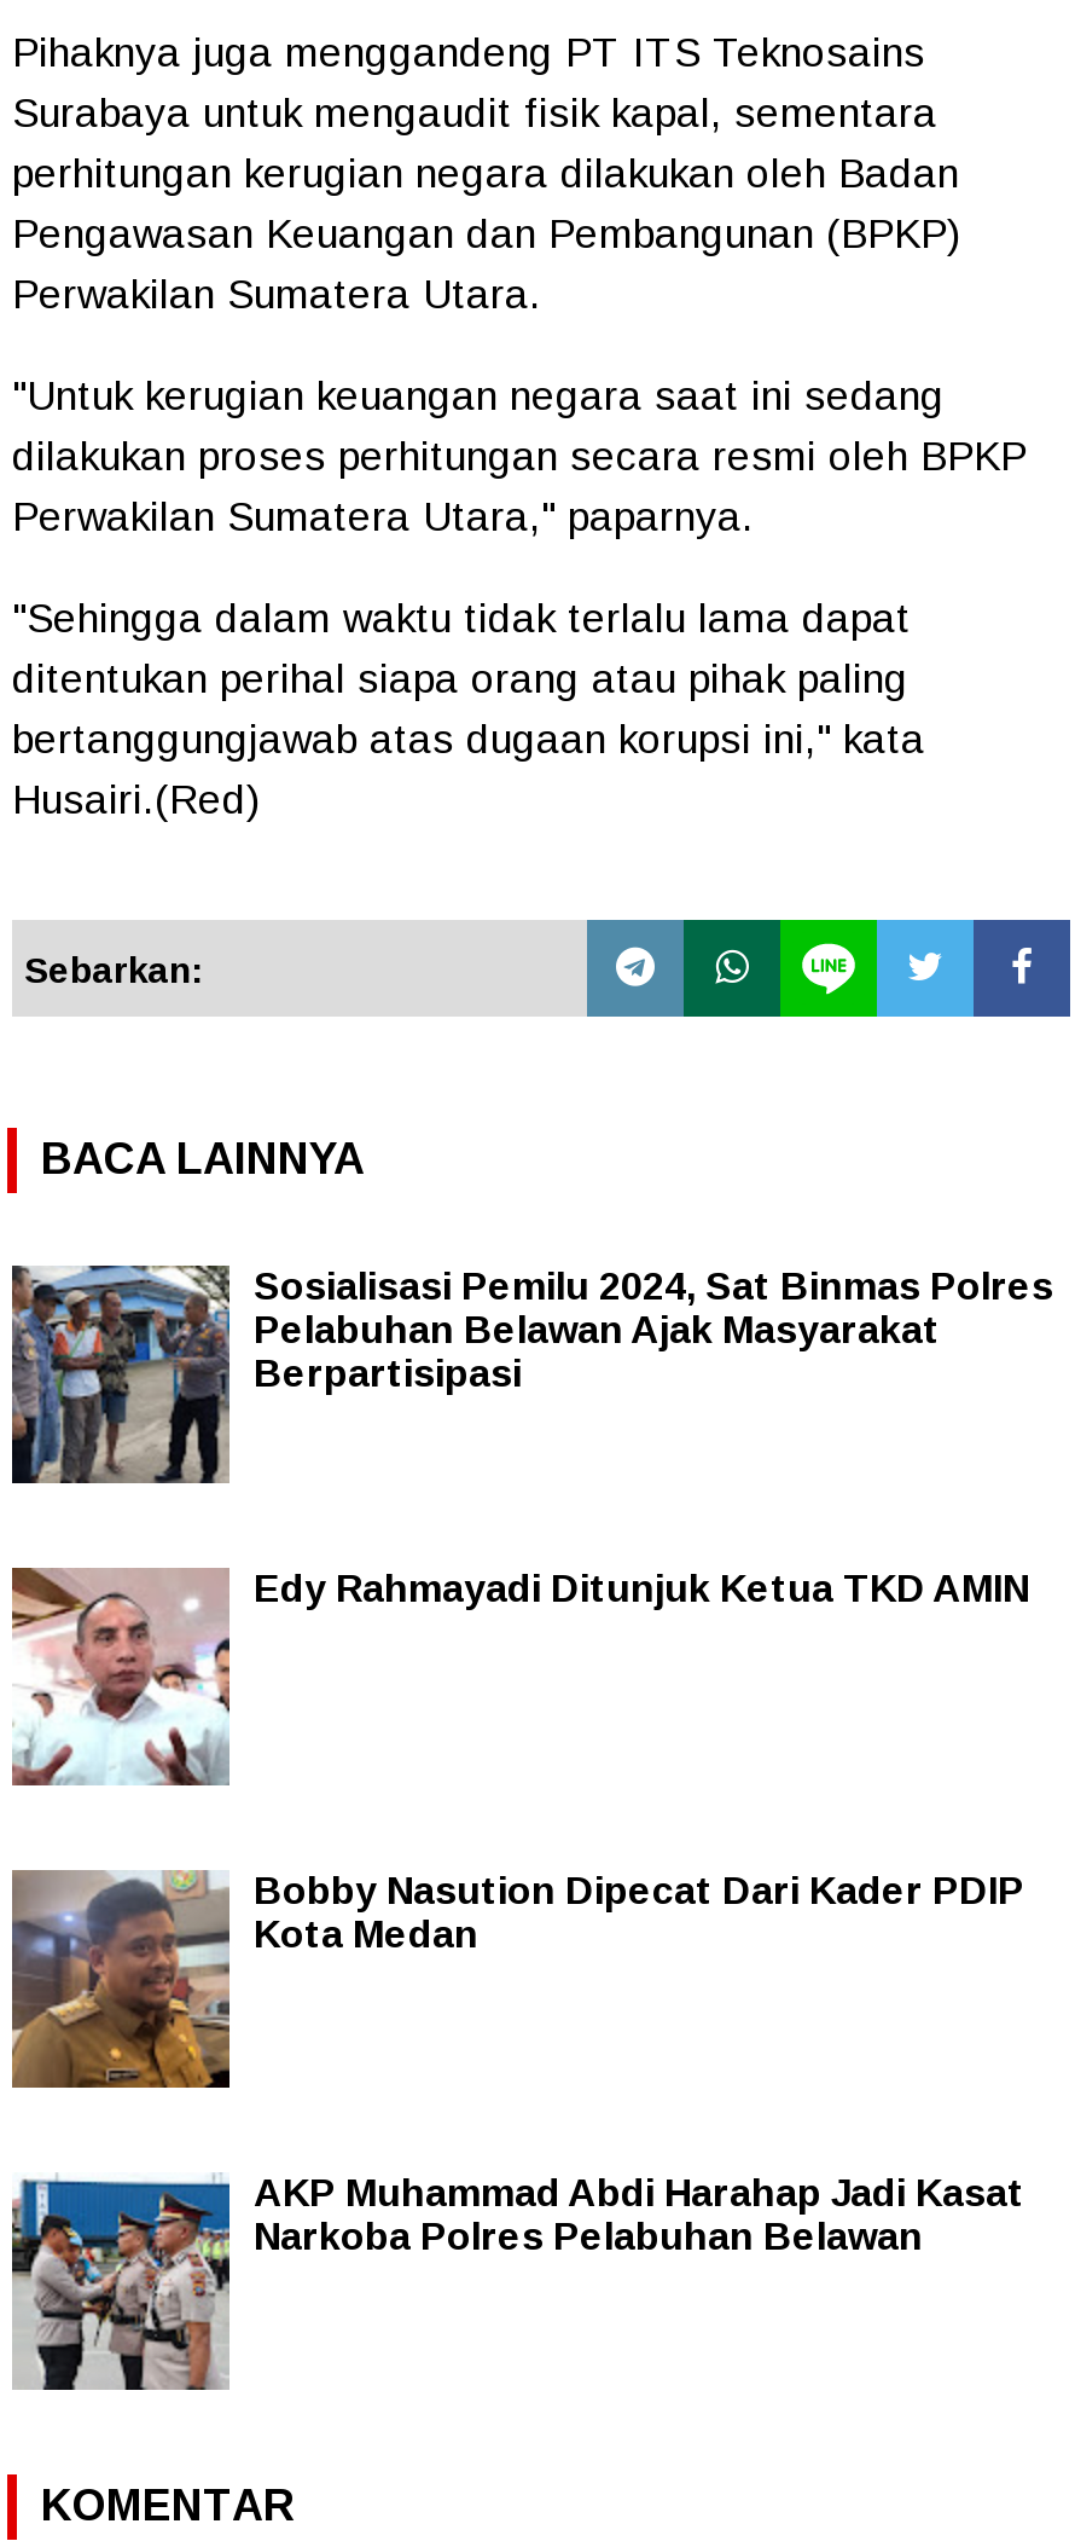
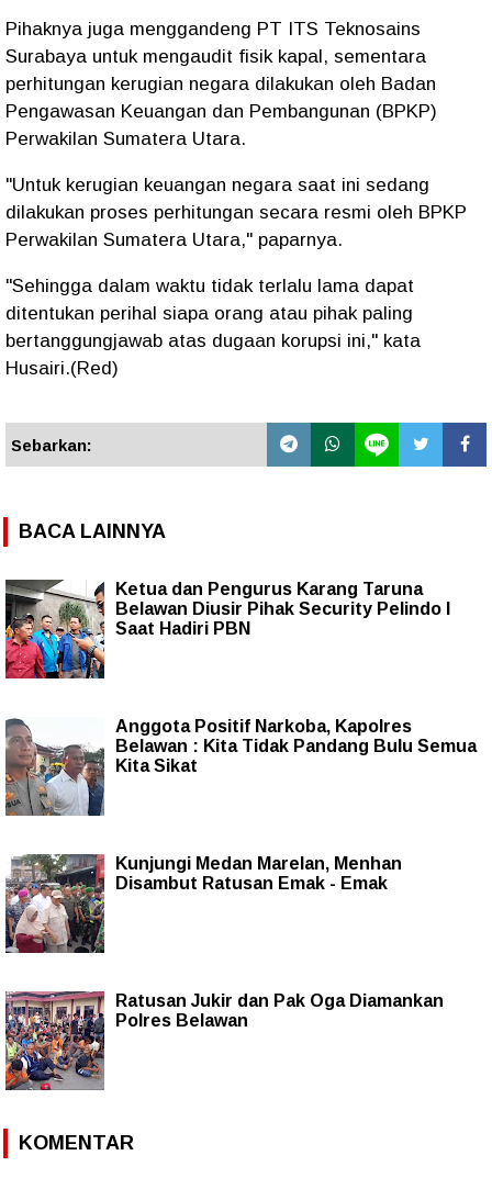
- [image]
- Sosialisasi Pemilu 2024, Sat Binmas Polres
- Pelabuhan Belawan Ajak Masyarakat
- Berpartisipasi
+ [image]
+ Ketua dan Pengurus Karang Taruna
+ Belawan Diusir Pihak Security Pelindo I
+ Saat Hadiri PBN

- [image]
- Edy Rahmayadi Ditunjuk Ketua TKD AMIN
+ [image]
+ Anggota Positif Narkoba, Kapolres
+ Belawan : Kita Tidak Pandang Bulu Semua
+ Kita Sikat

- [image]
- Bobby Nasution Dipecat Dari Kader PDIP
- Kota Medan
+ [image]
+ Kunjungi Medan Marelan, Menhan
+ Disambut Ratusan Emak - Emak

- [image]
- AKP Muhammad Abdi Harahap Jadi Kasat
- Narkoba Polres Pelabuhan Belawan
+ [image]
+ Ratusan Jukir dan Pak Oga Diamankan
+ Polres Belawan
